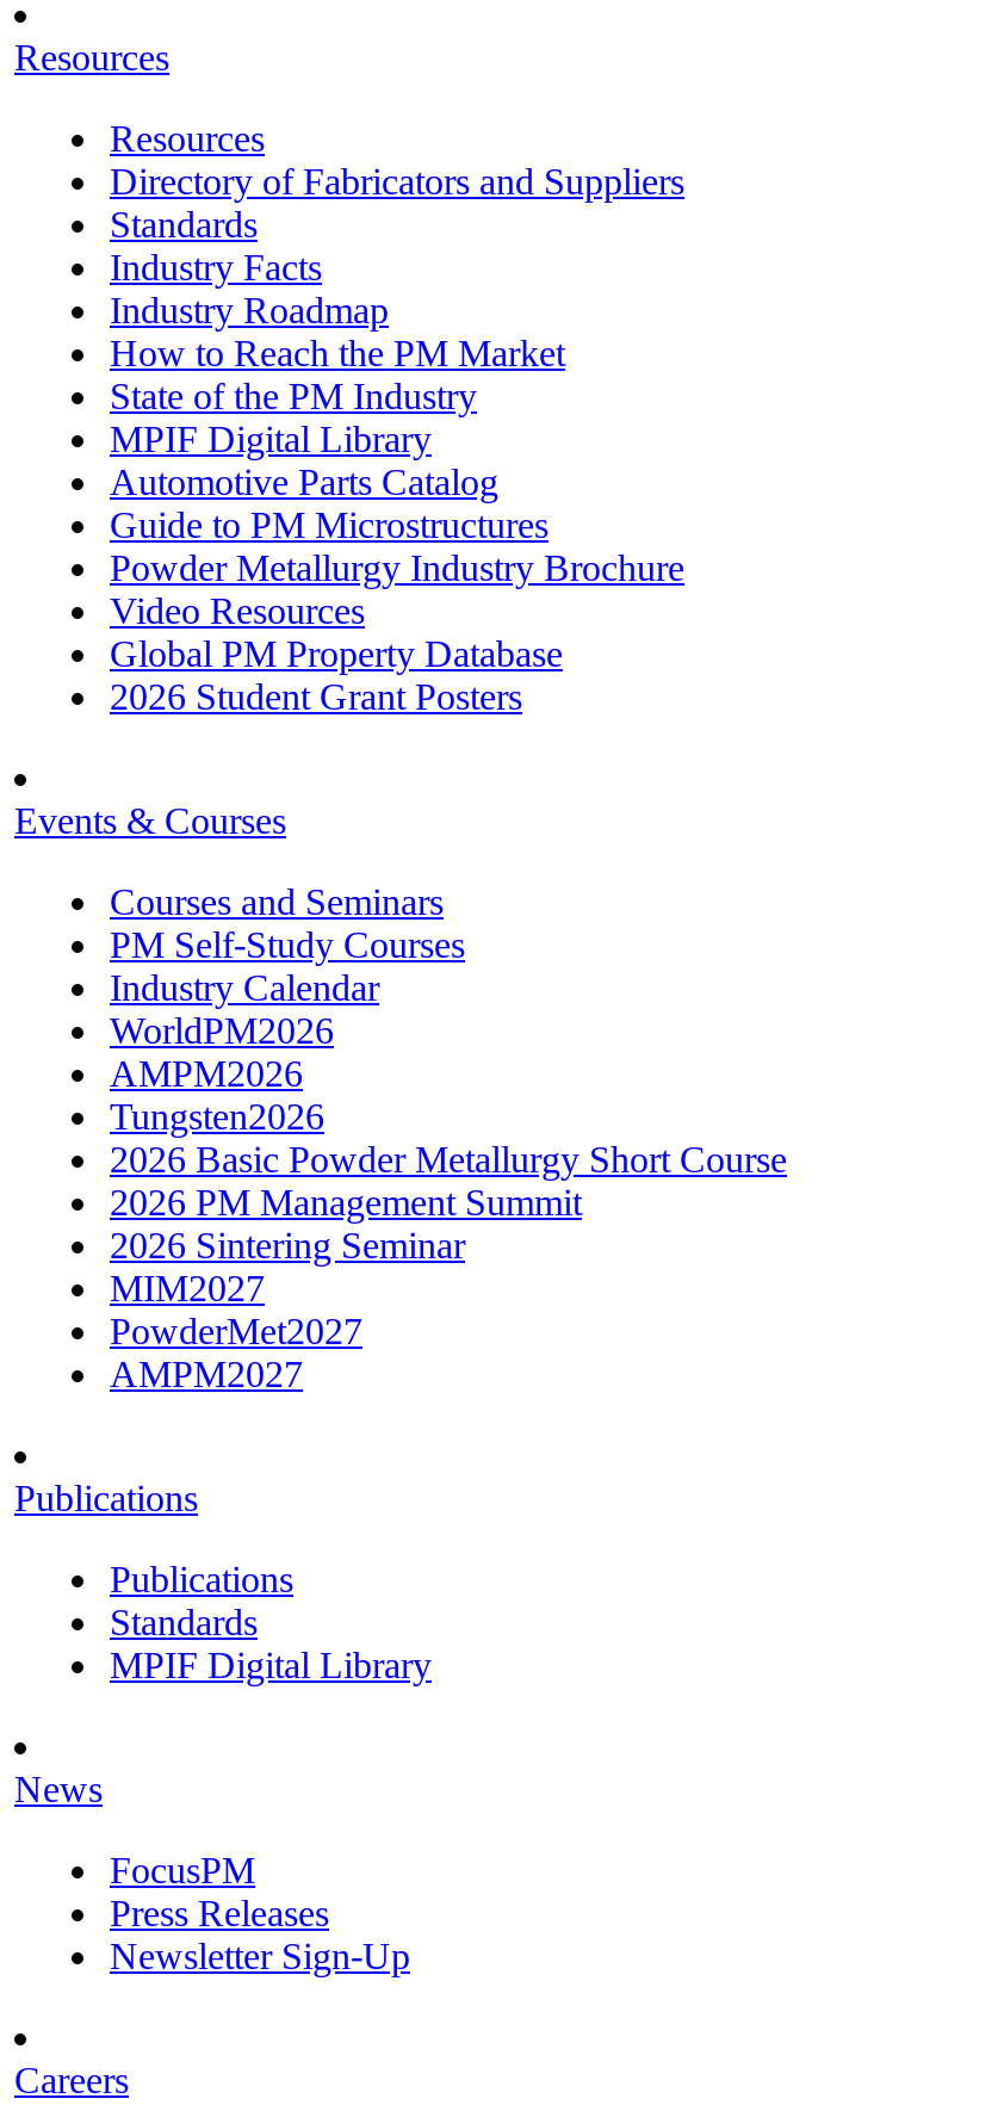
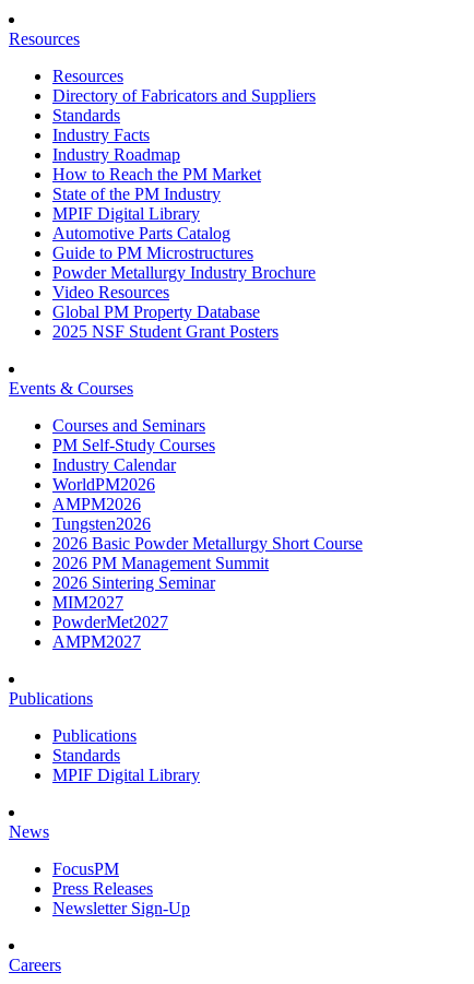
- 2026 Student Grant Posters
+ 2025 NSF Student Grant Posters
